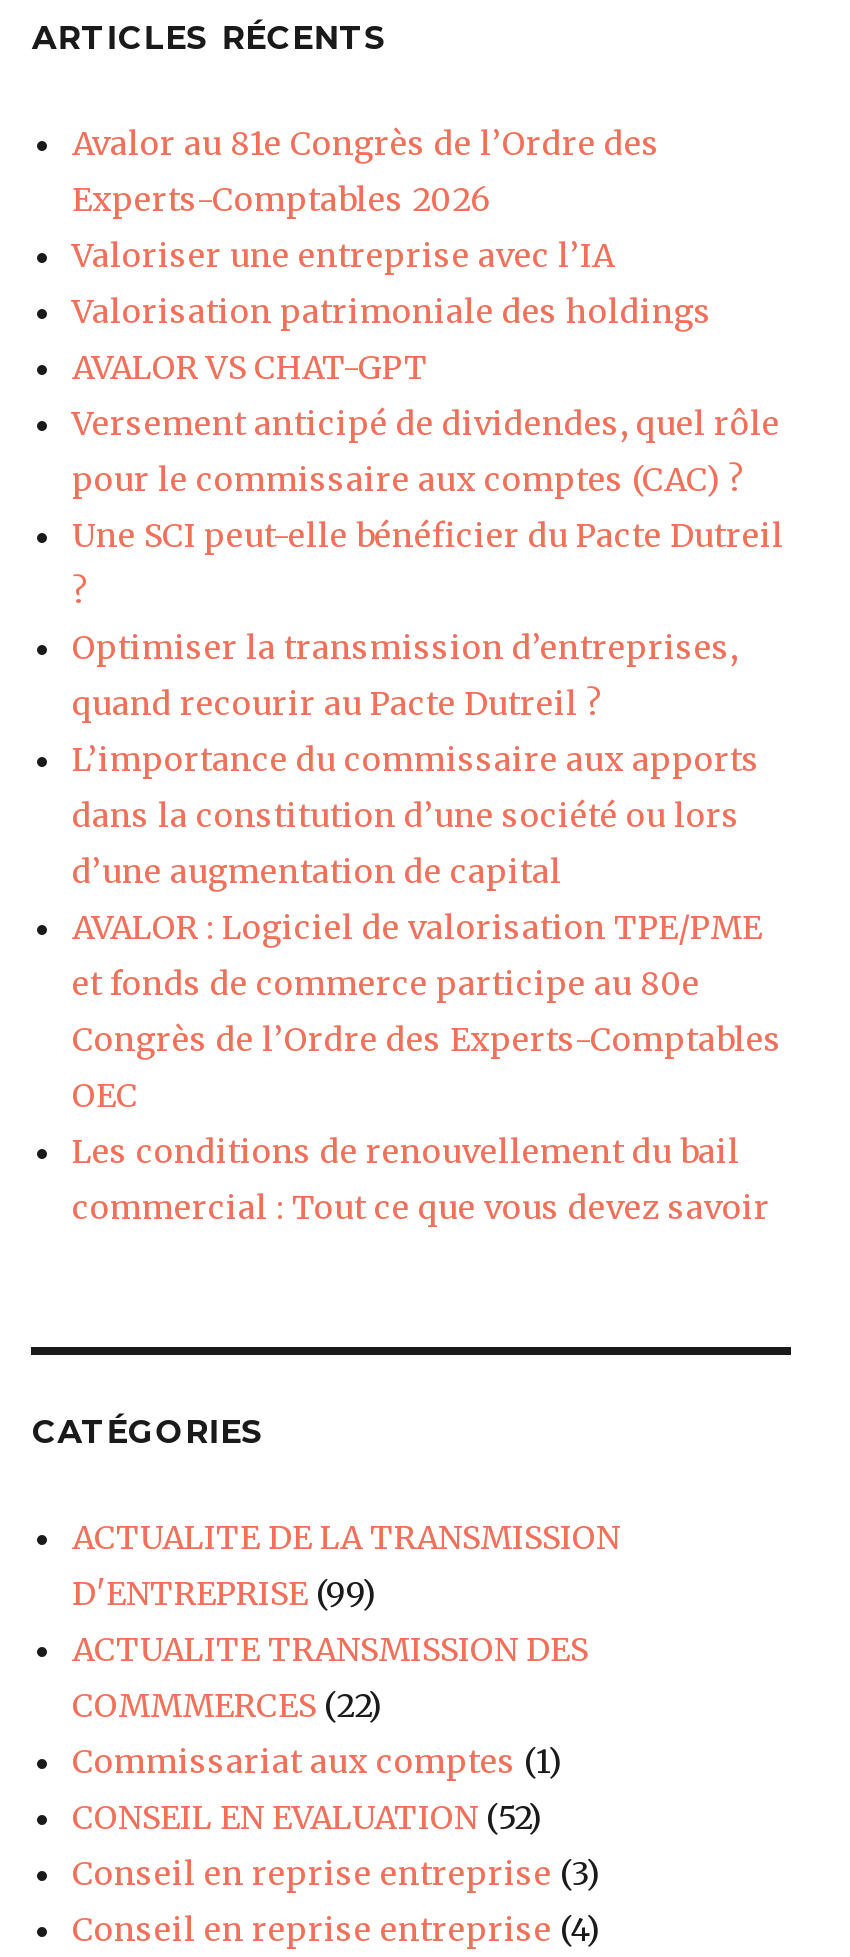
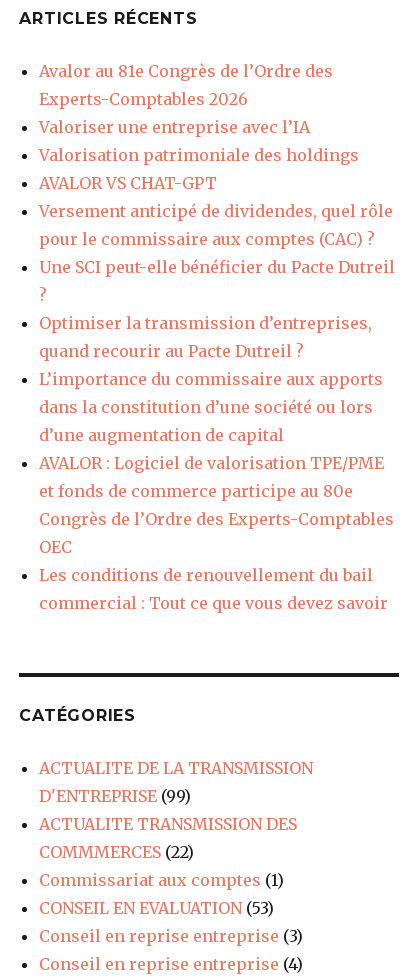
- CONSEIL EN EVALUATION (52)
+ CONSEIL EN EVALUATION (53)
